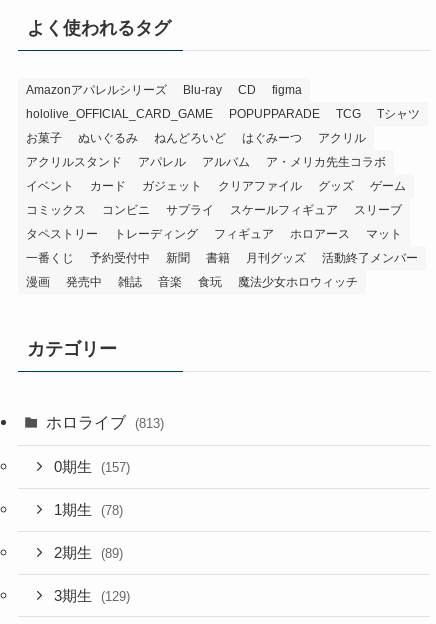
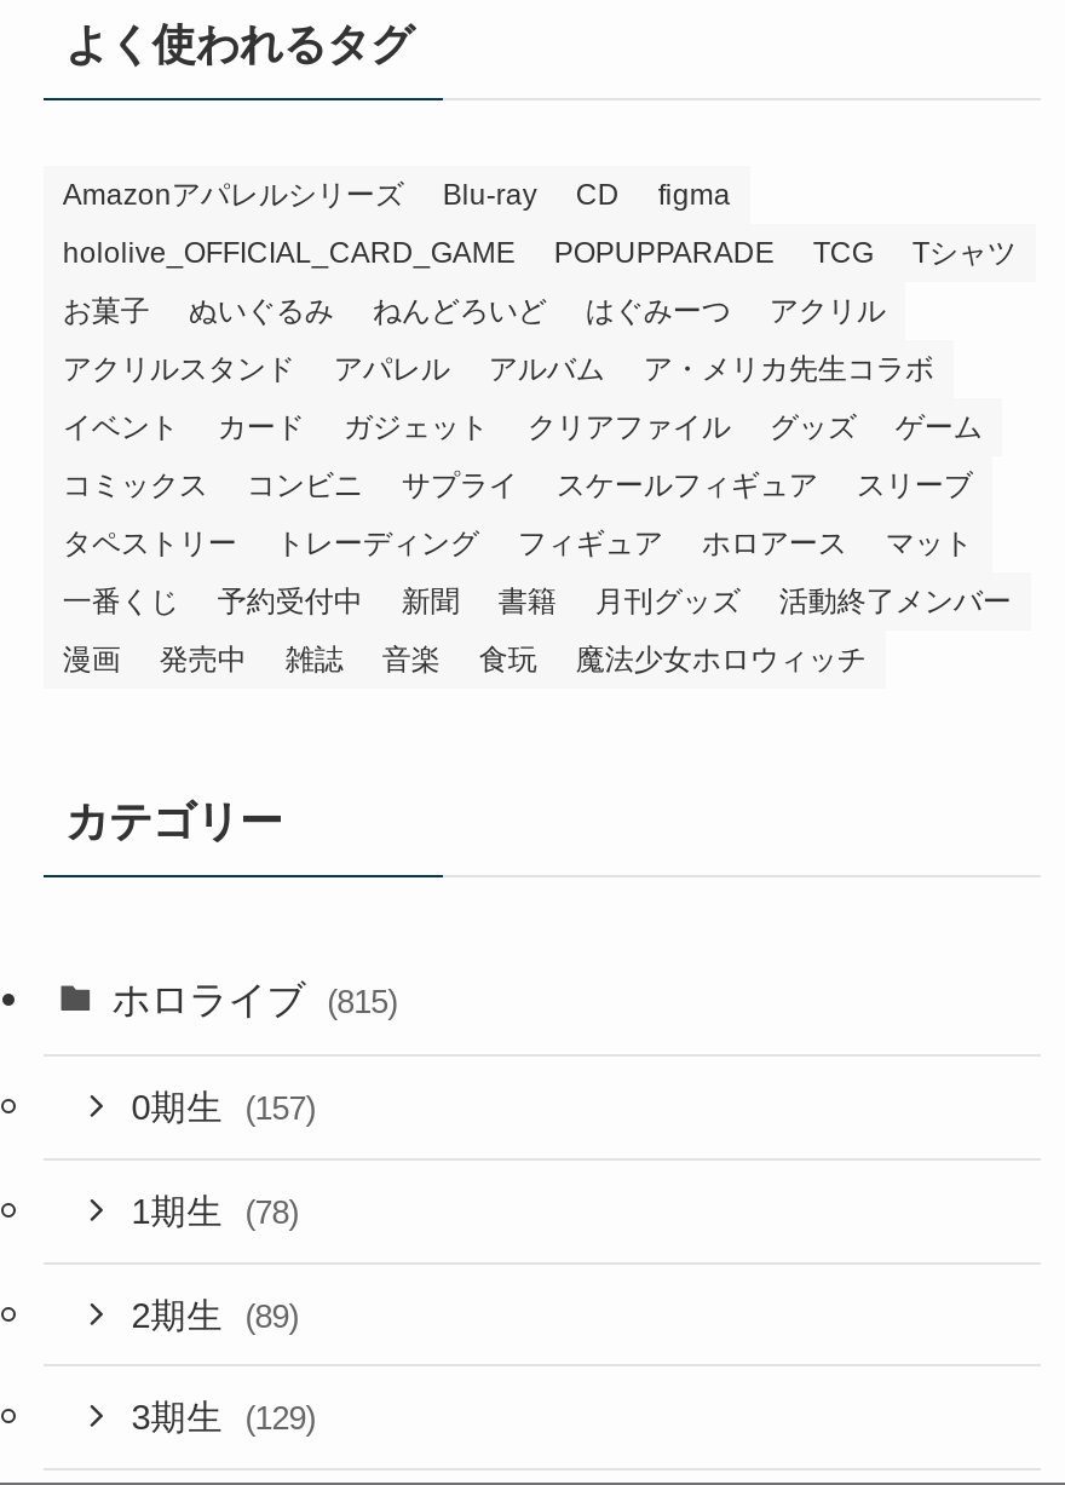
- ホロライブ (813)
+ ホロライブ (815)
